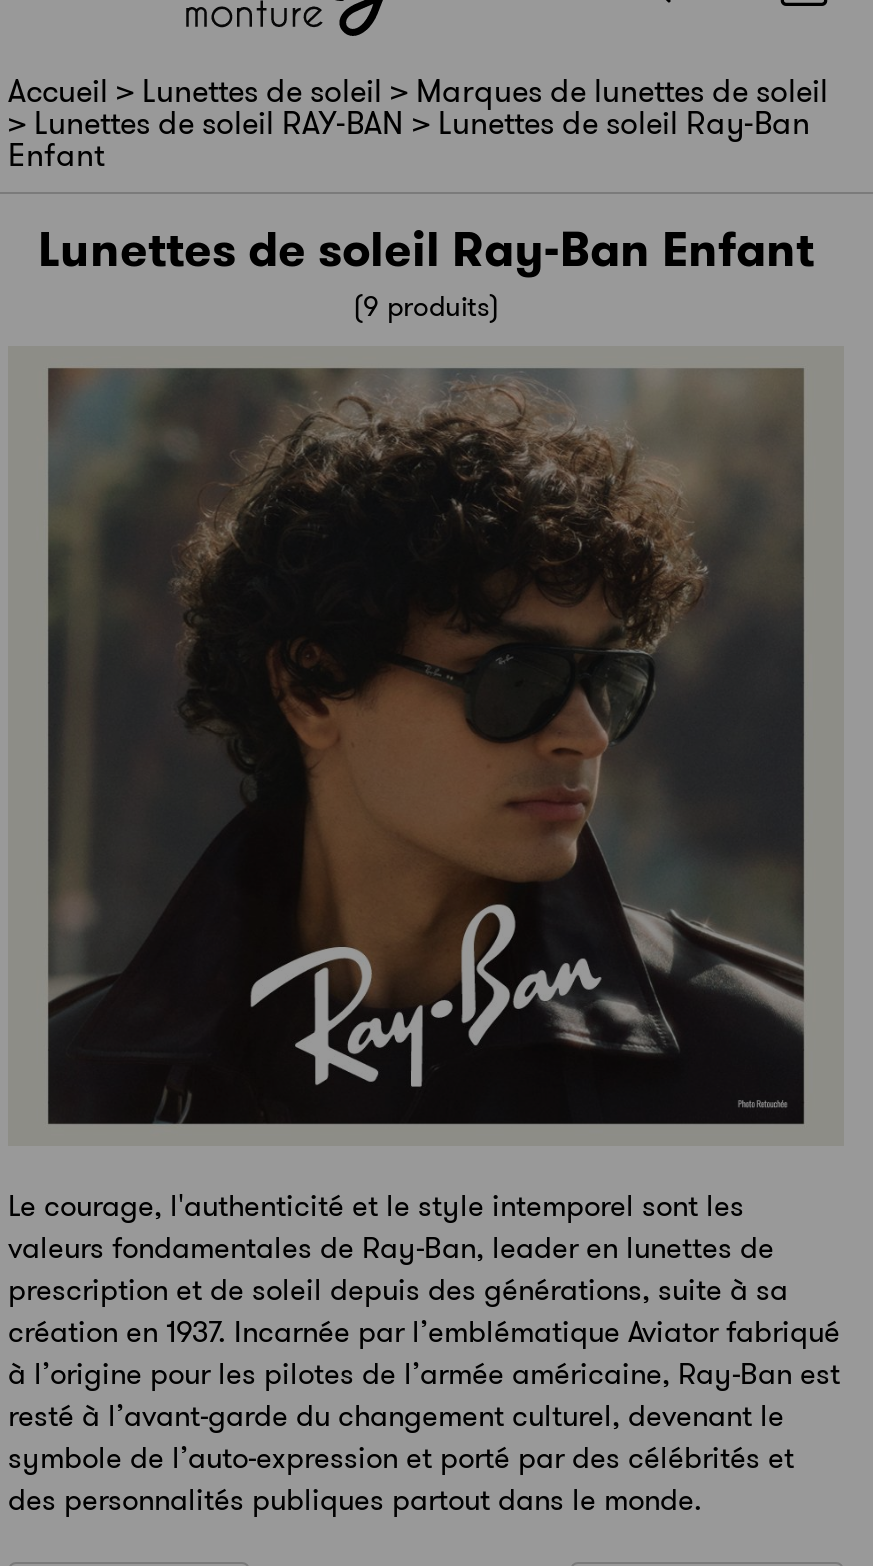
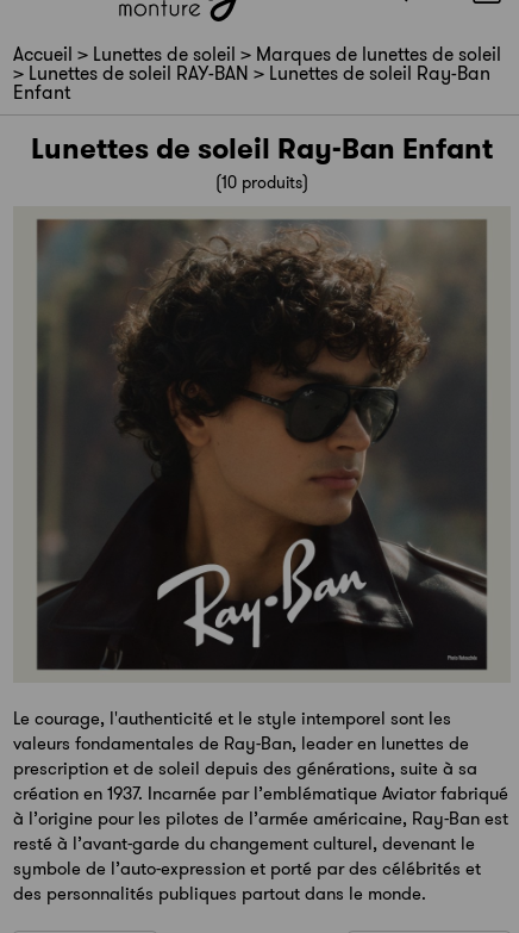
- (9 produits)
+ (10 produits)
